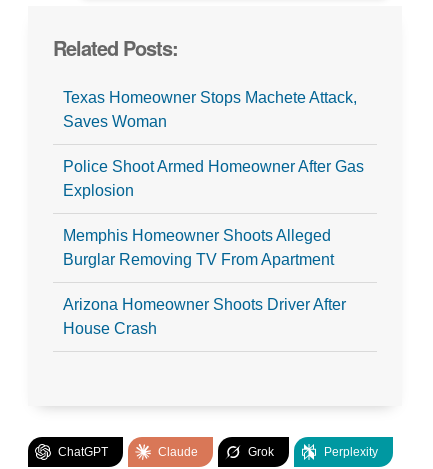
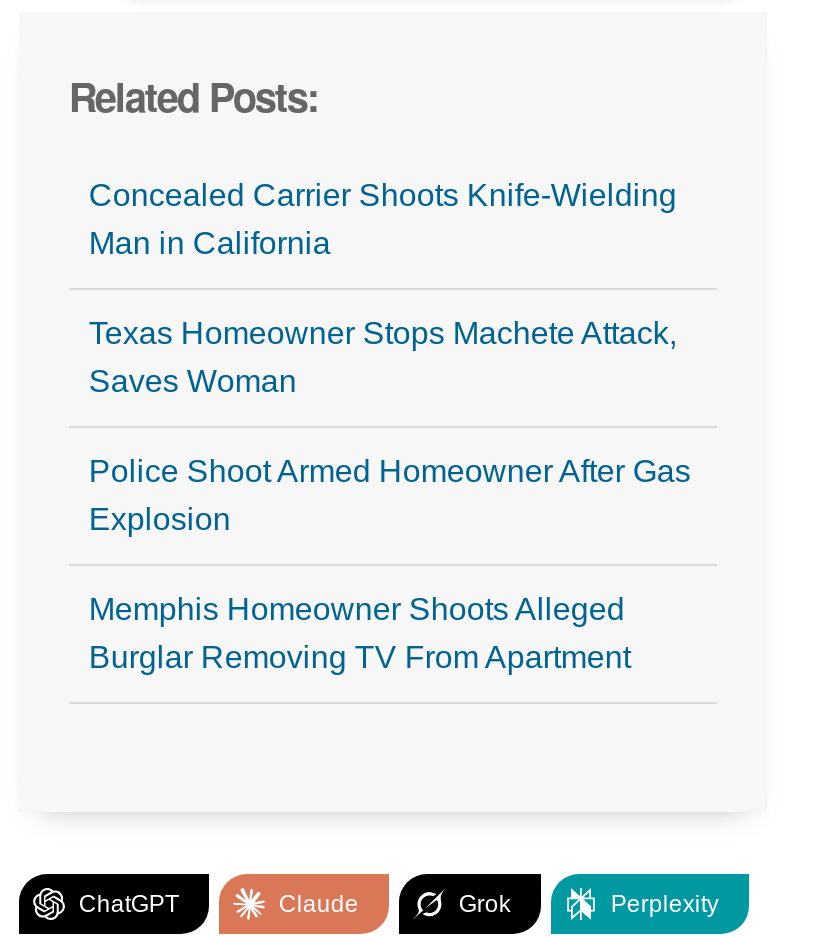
+ Concealed Carrier Shoots Knife-Wielding
+ Man in California

moved down: Texas Homeowner Stops Machete Attack, | Saves Woman | Police Shoot Armed Homeowner After Gas | Explosion | Memphis Homeowner Shoots Alleged | Burglar Removing TV From Apartment

- Arizona Homeowner Shoots Driver After
- House Crash
